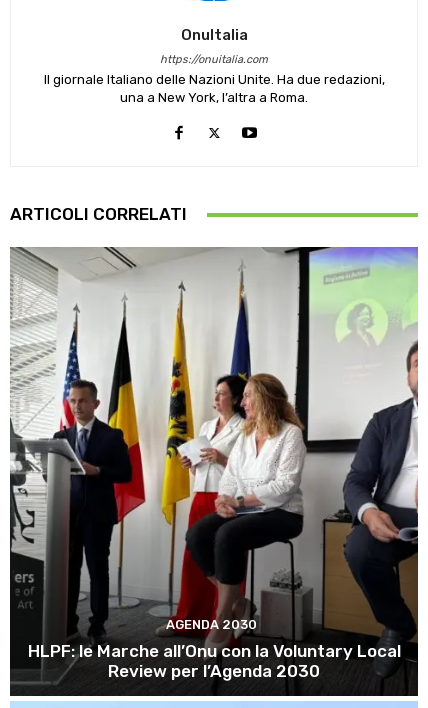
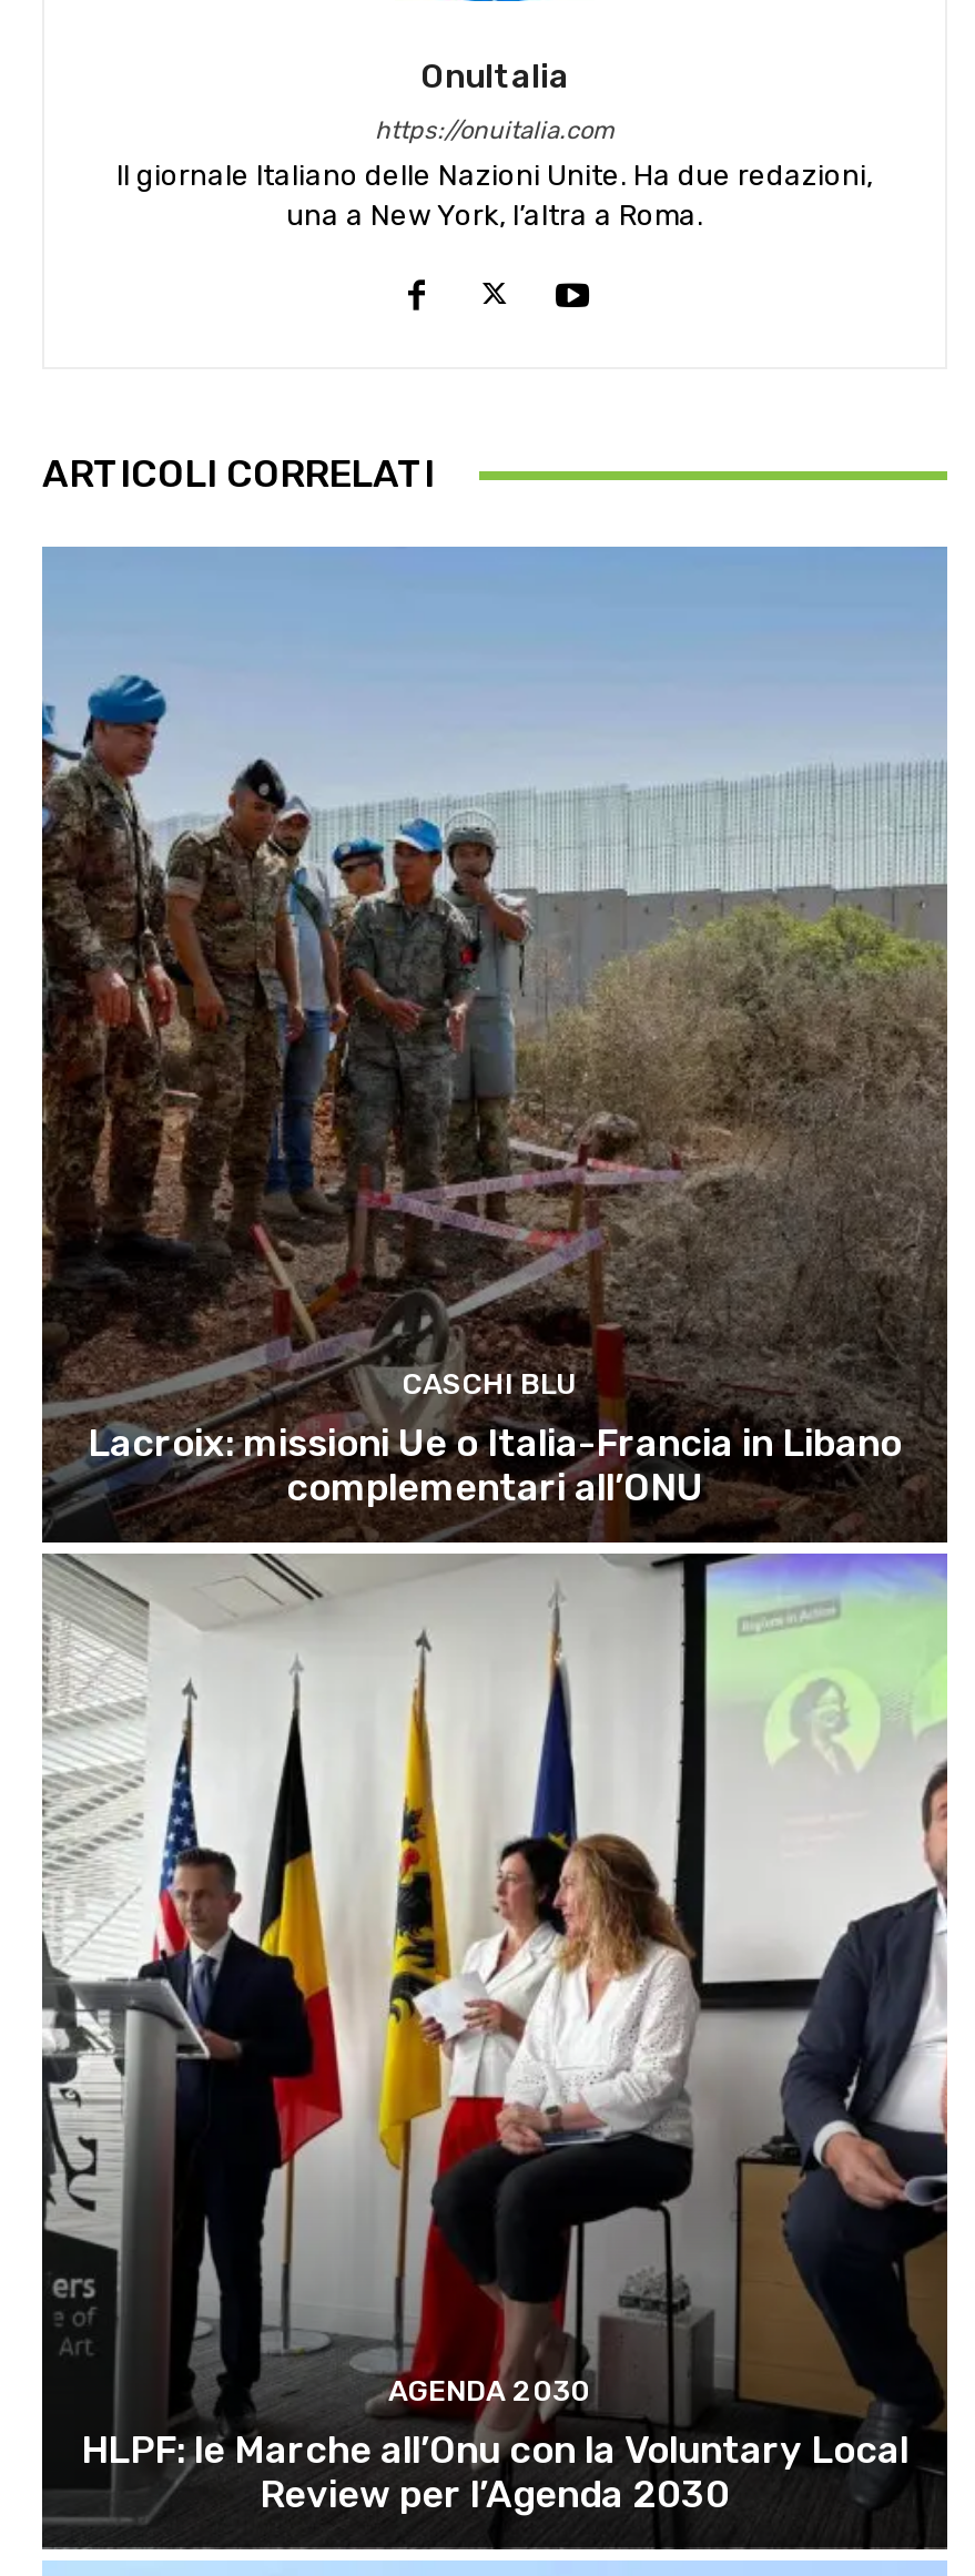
+ [image]
+ CASCHI BLU
+ Lacroix: missioni Ue o Italia-Francia in Libano
+ complementari all’ONU
